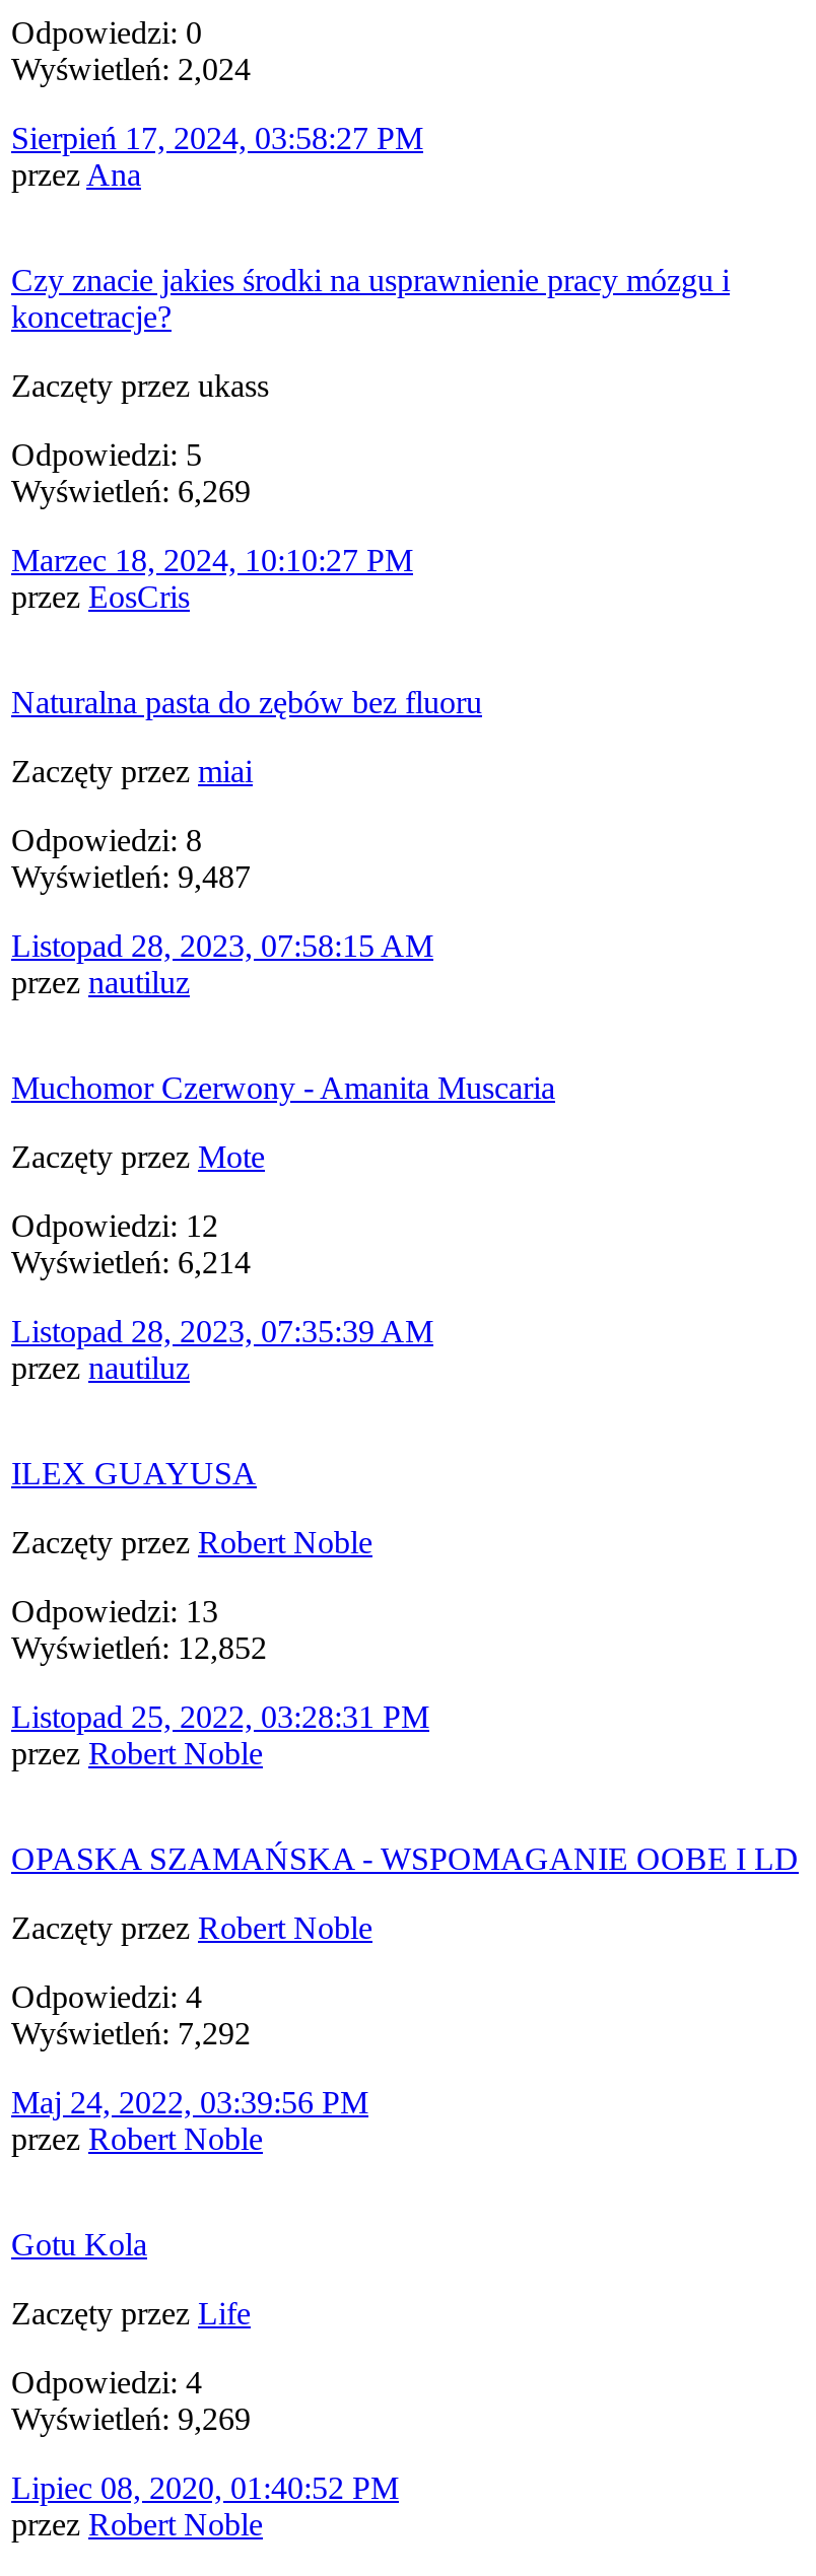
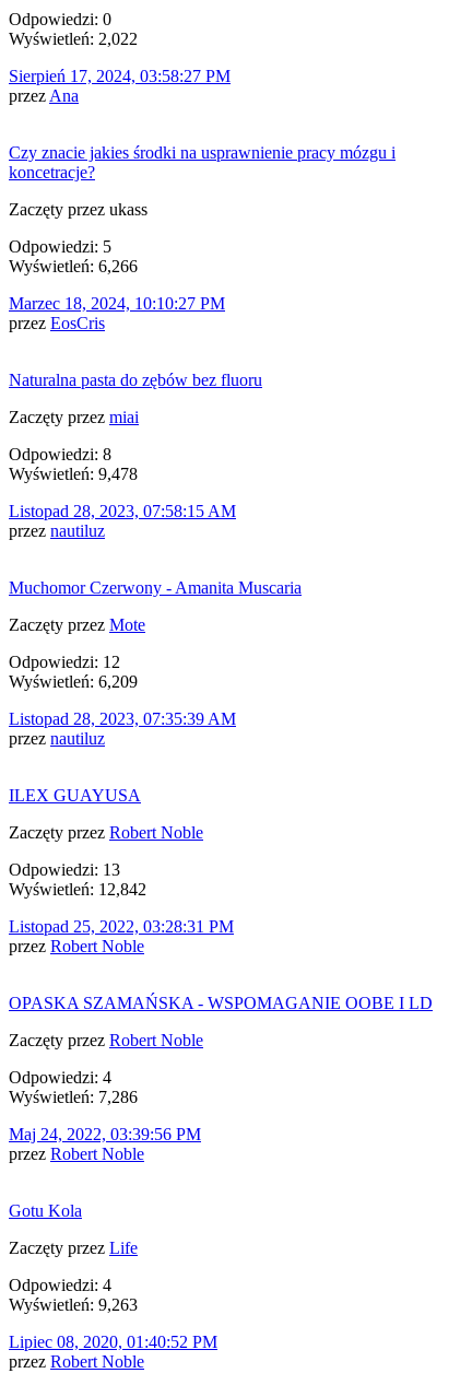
- Wyświetleń: 2,024
+ Wyświetleń: 2,022

- Wyświetleń: 6,269
+ Wyświetleń: 6,266

- Wyświetleń: 9,487
+ Wyświetleń: 9,478

- Wyświetleń: 6,214
+ Wyświetleń: 6,209

- Wyświetleń: 12,852
+ Wyświetleń: 12,842

- Wyświetleń: 7,292
+ Wyświetleń: 7,286

- Wyświetleń: 9,269
+ Wyświetleń: 9,263
